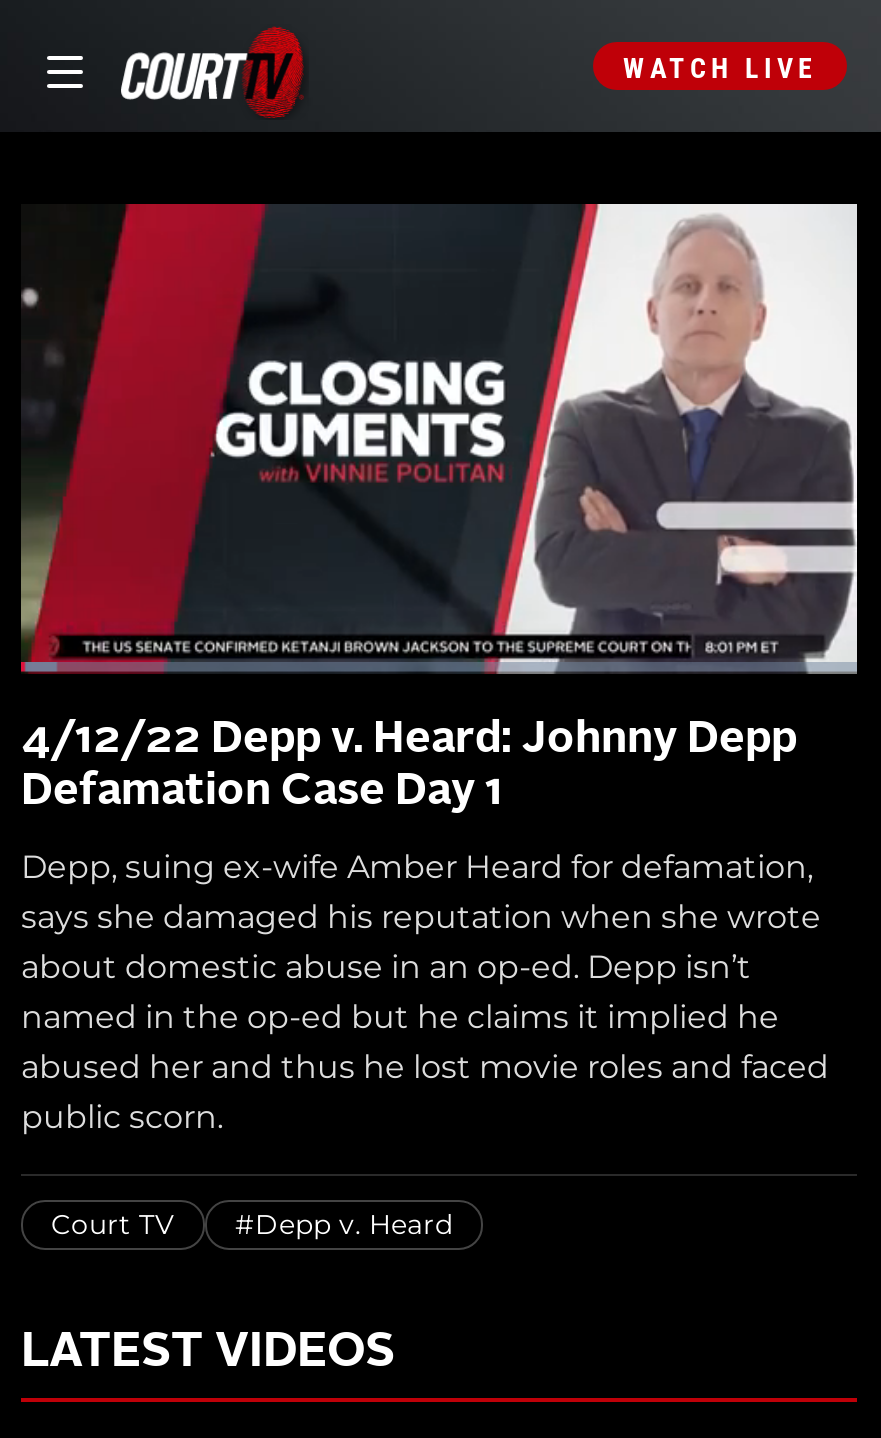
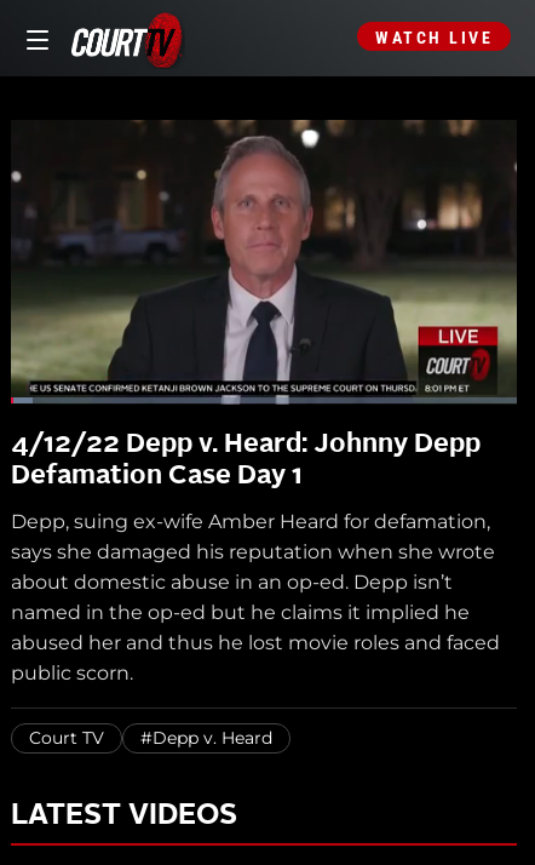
- [image]
+ [image]
